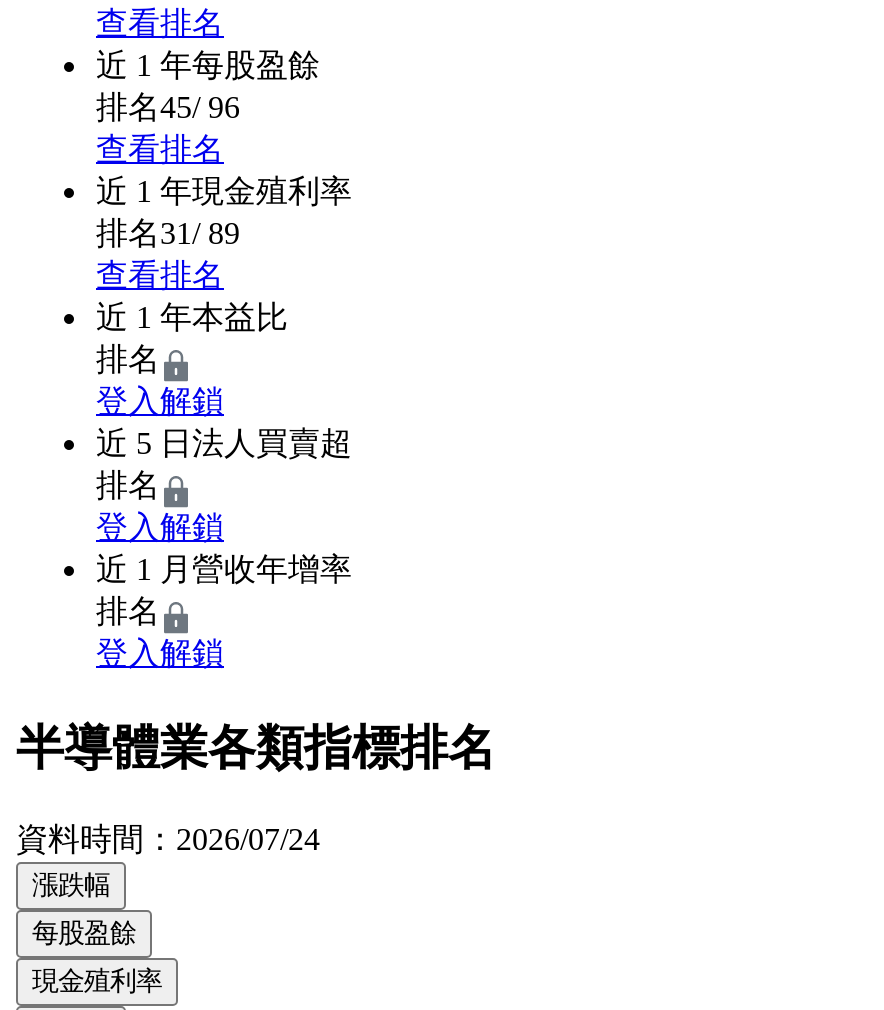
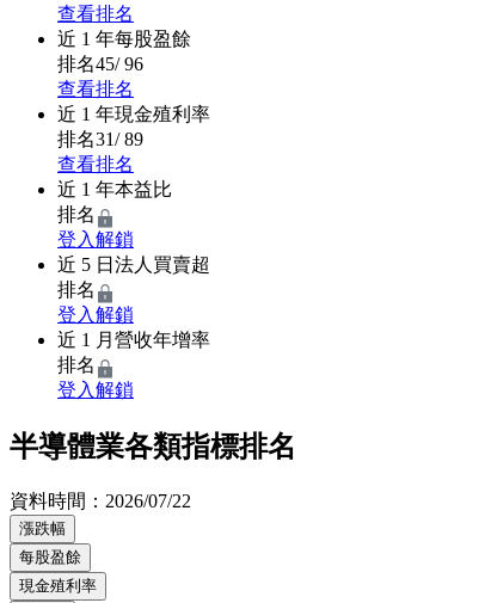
- 資料時間：2026/07/24
+ 資料時間：2026/07/22
